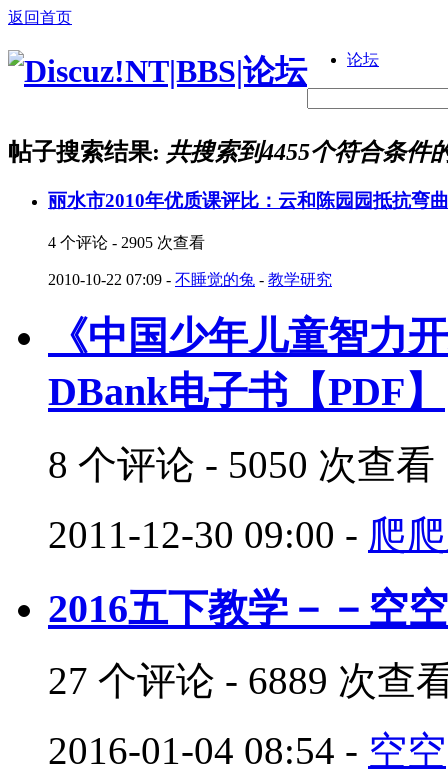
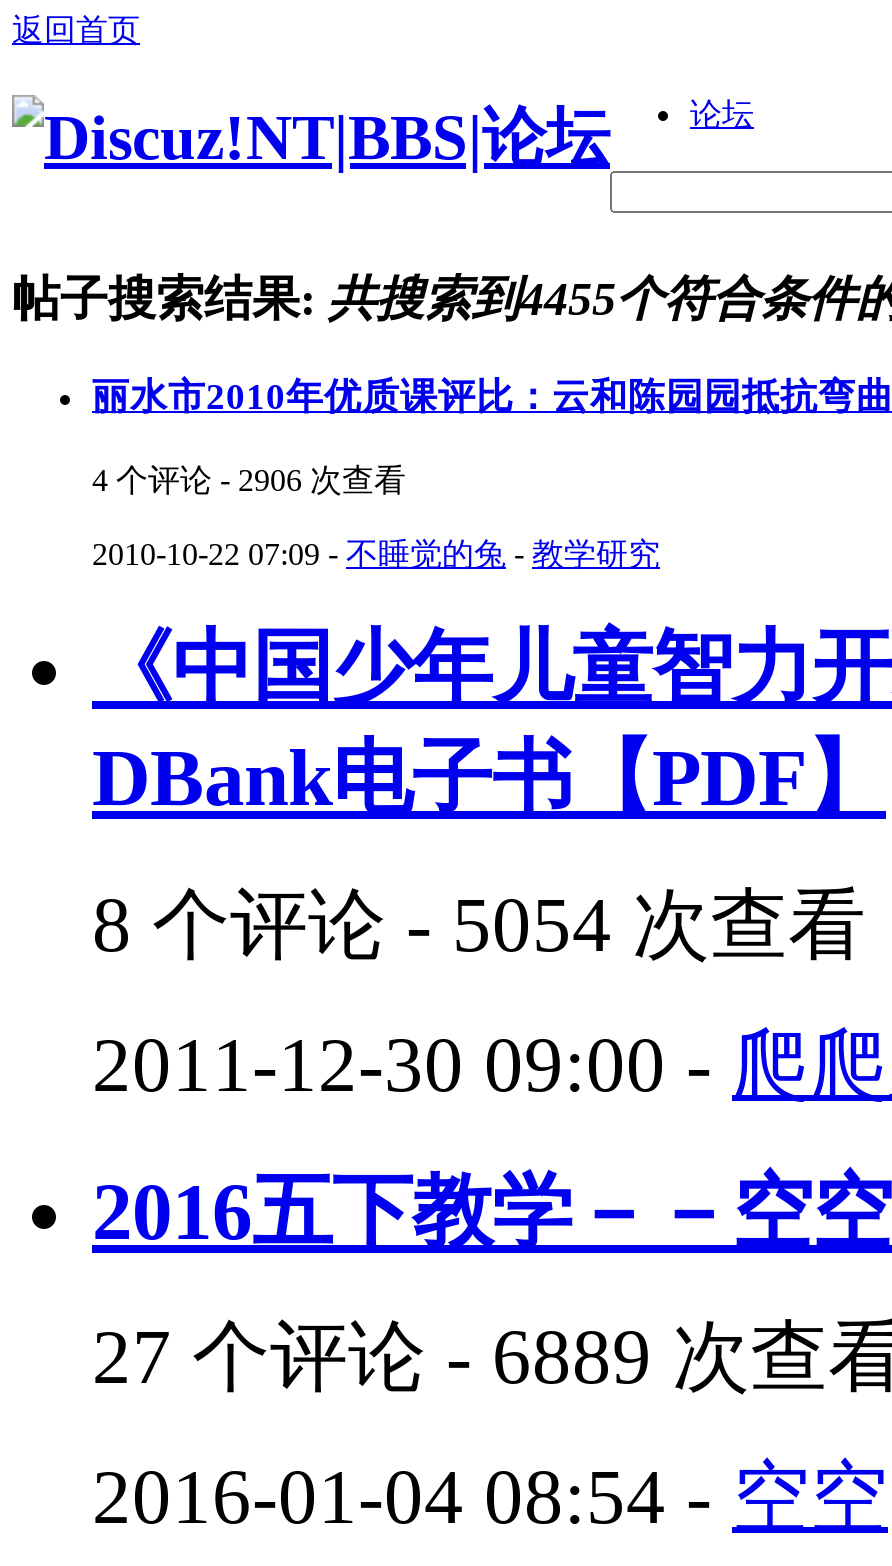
- 4 个评论 - 2905 次查看
+ 4 个评论 - 2906 次查看

- 8 个评论 - 5050 次查看
+ 8 个评论 - 5054 次查看
